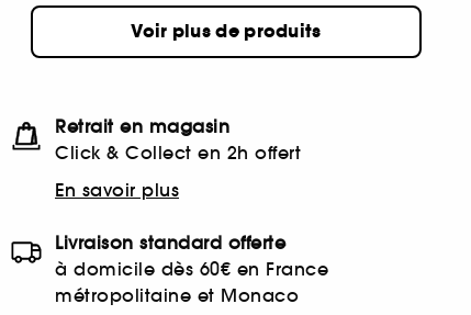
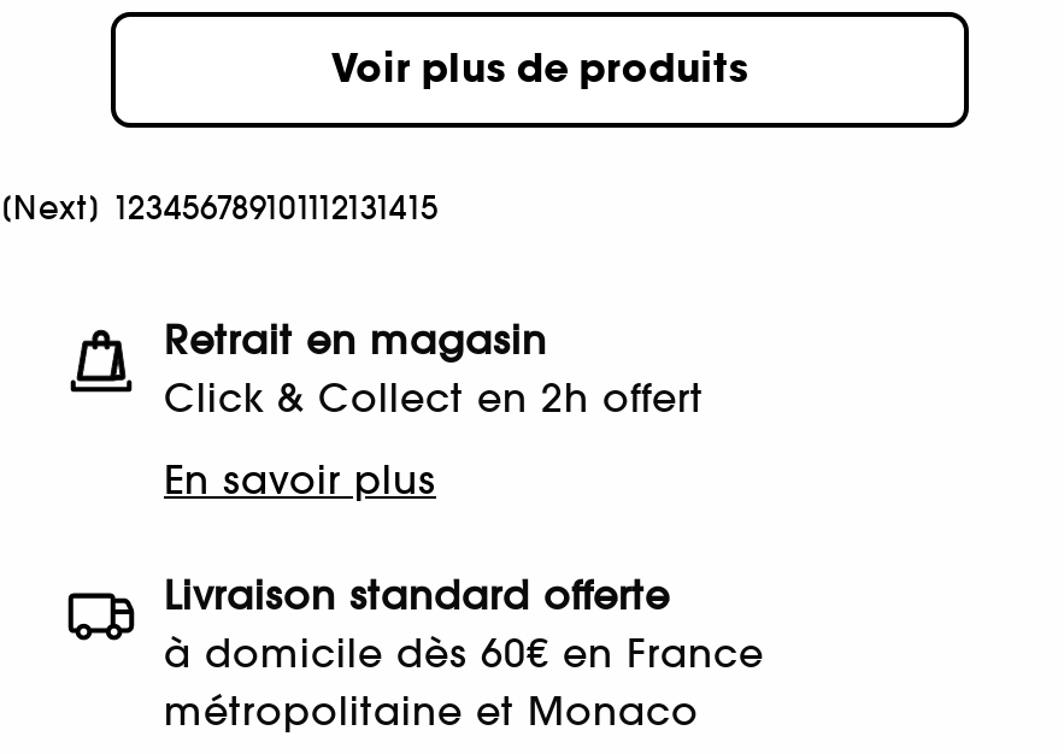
+ [Next] 123456789101112131415
